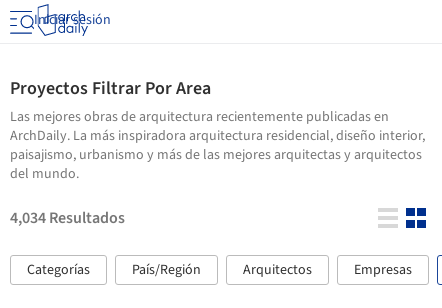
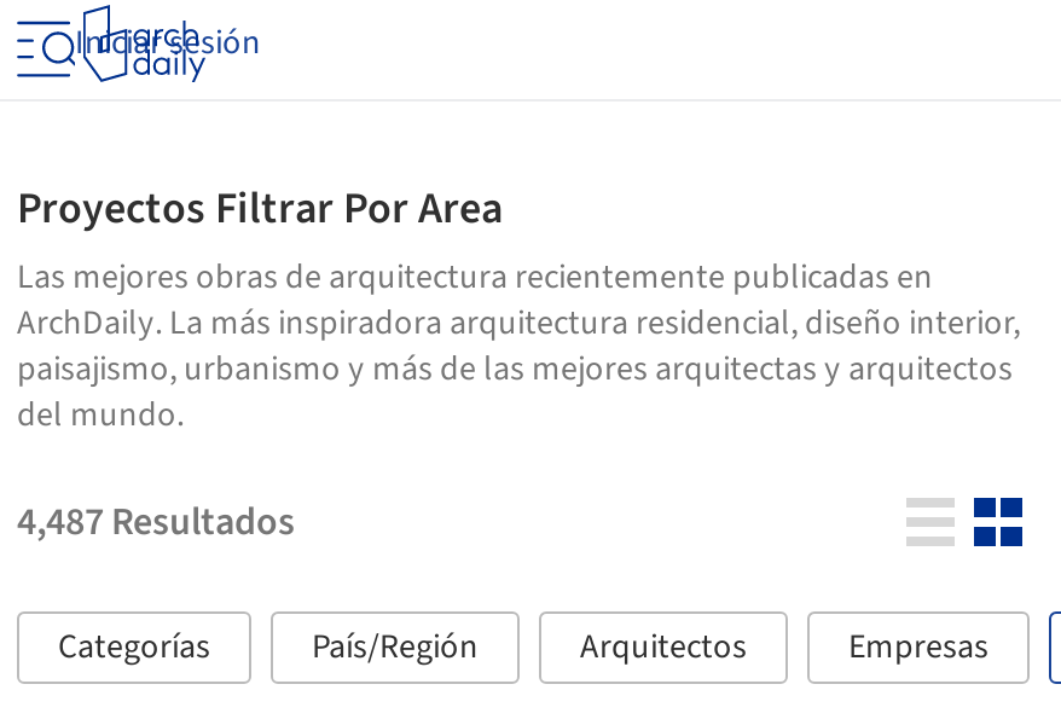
- 4,034 Resultados
+ 4,487 Resultados
